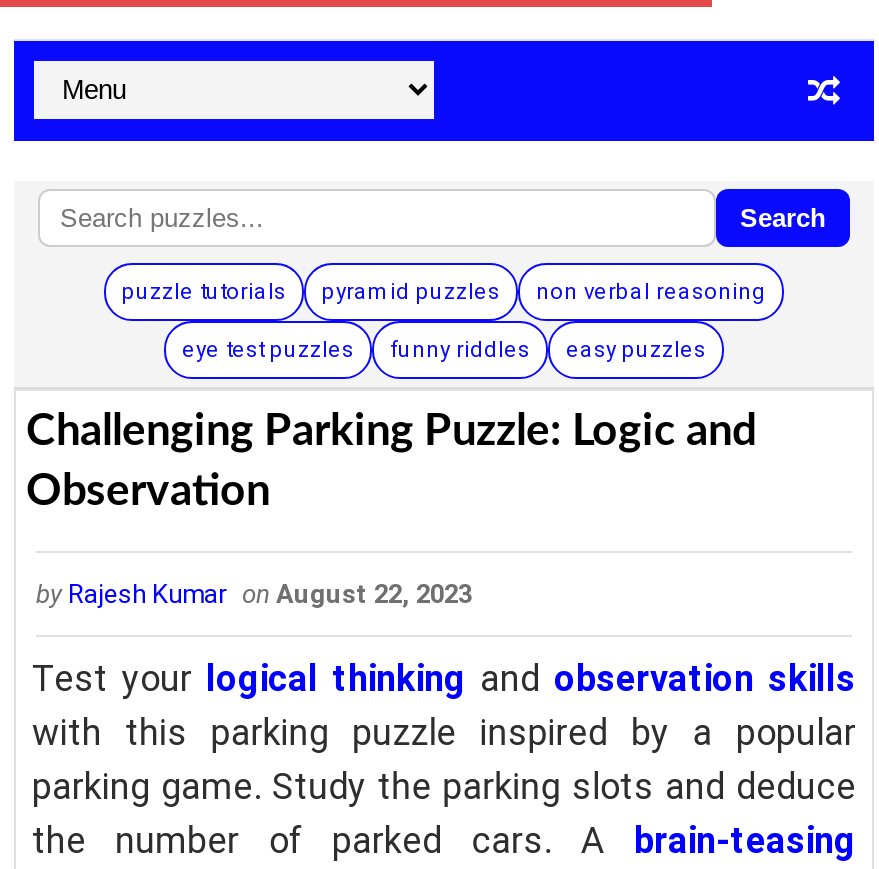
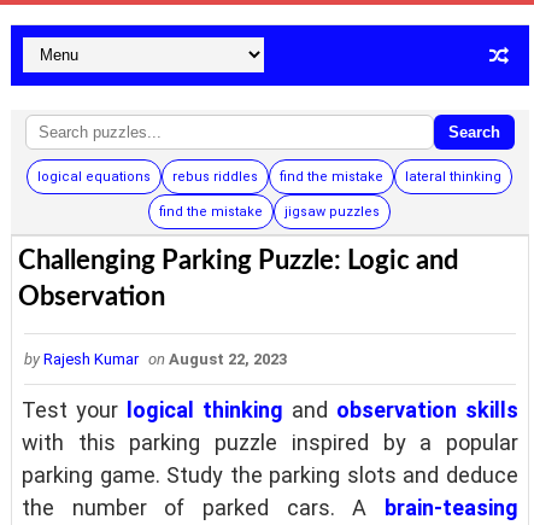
- puzzle tutorials
- pyramid puzzles
- non verbal reasoning
+ logical equations
+ rebus riddles
+ find the mistake
+ lateral thinking

- eye test puzzles
- funny riddles
- easy puzzles
+ find the mistake
+ jigsaw puzzles
